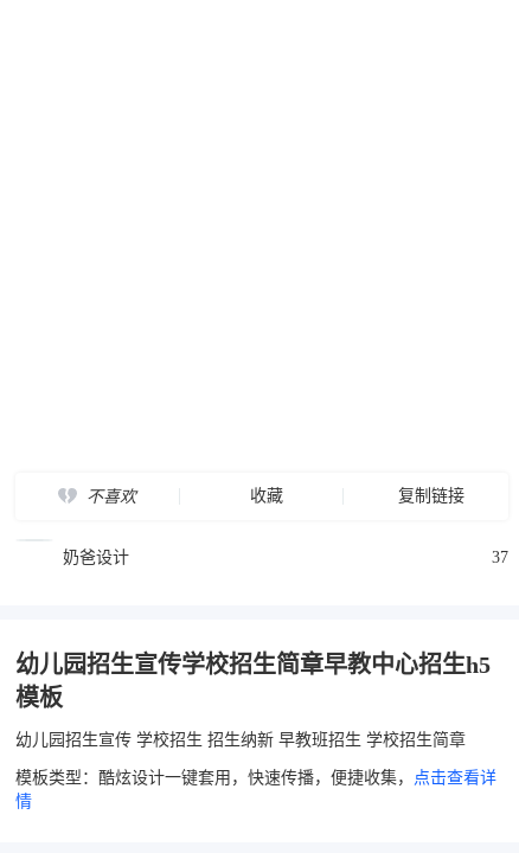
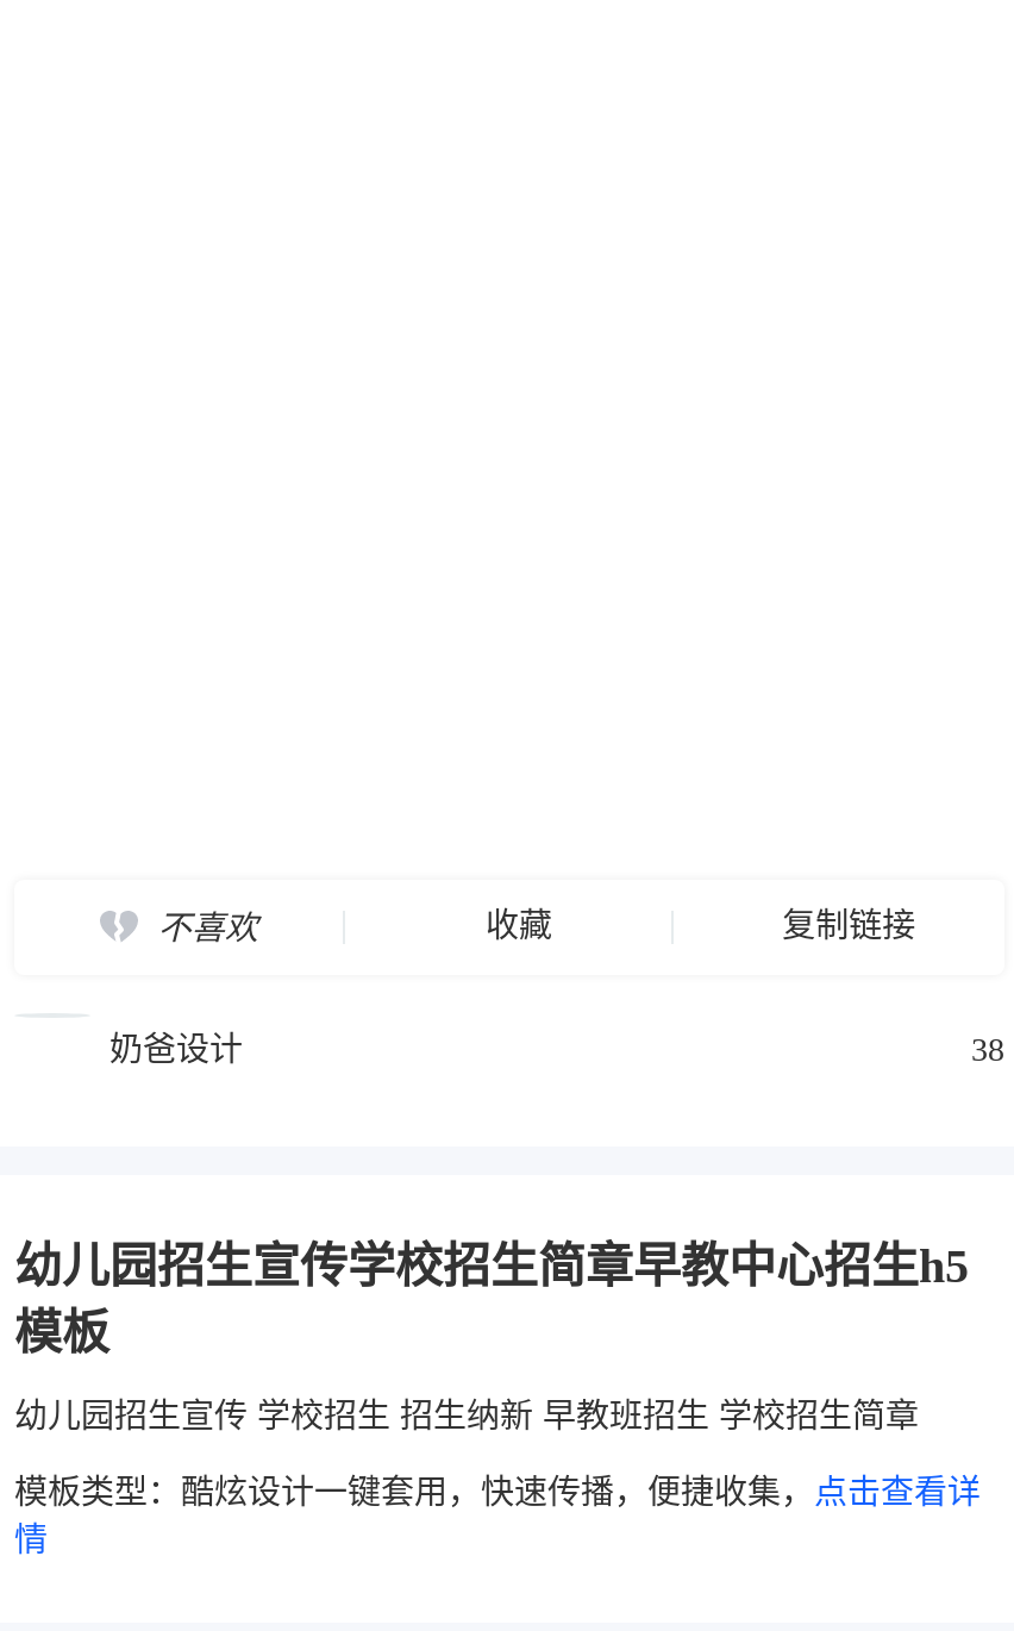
- 37
+ 38
